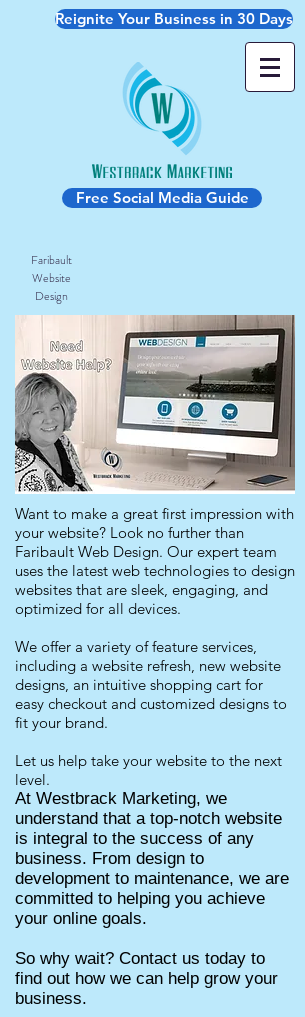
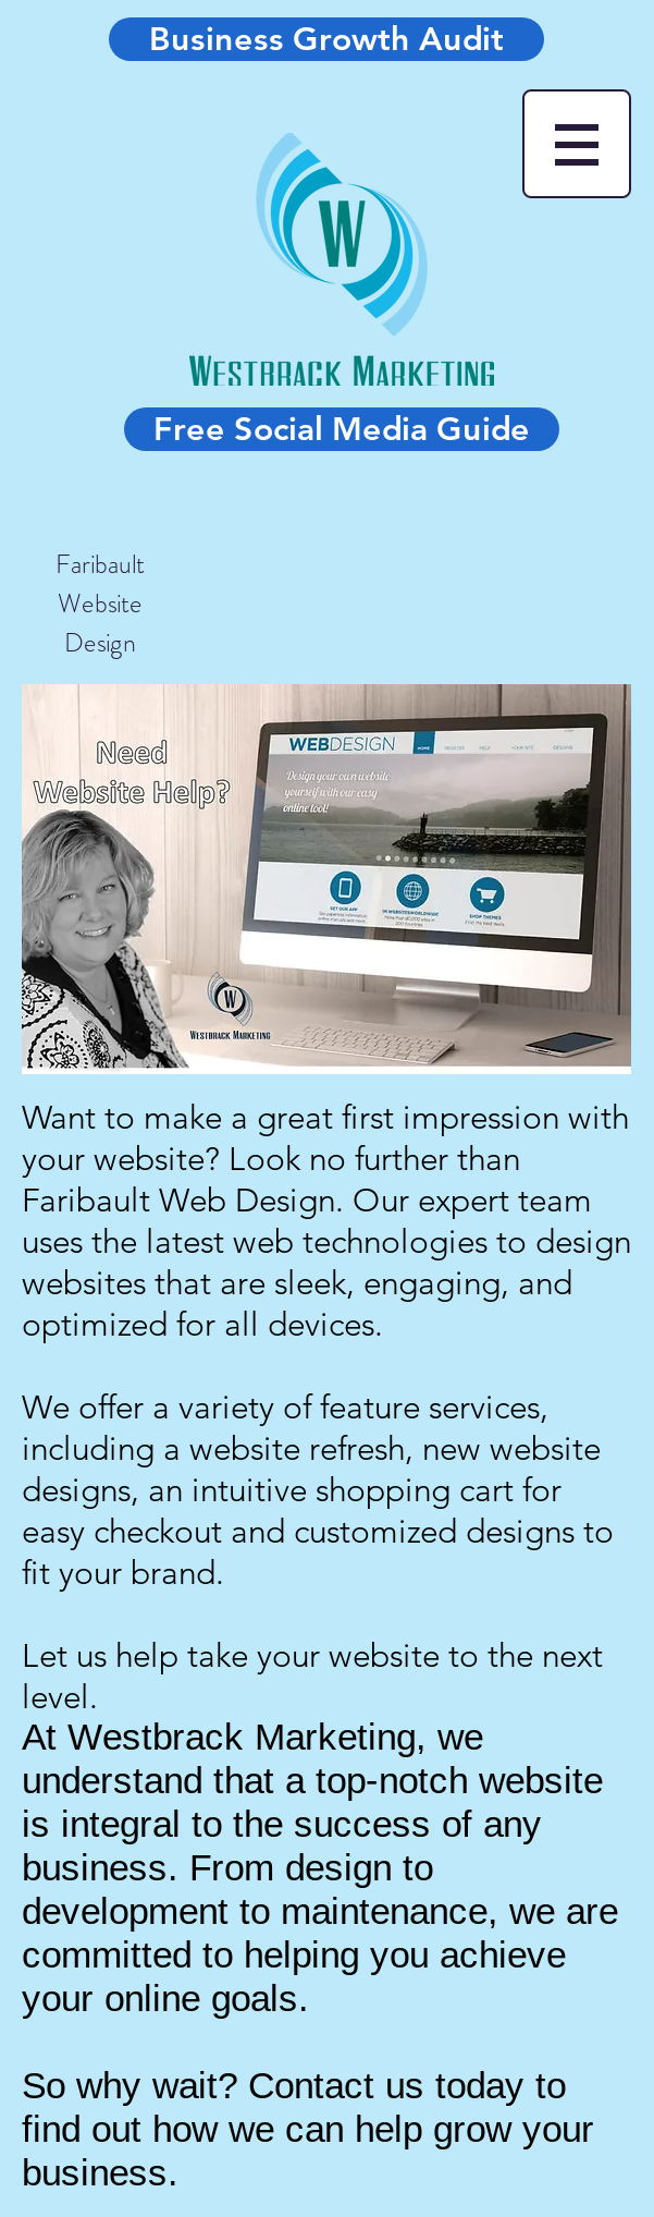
- Reignite Your Business in 30 Days
+ Business Growth Audit
